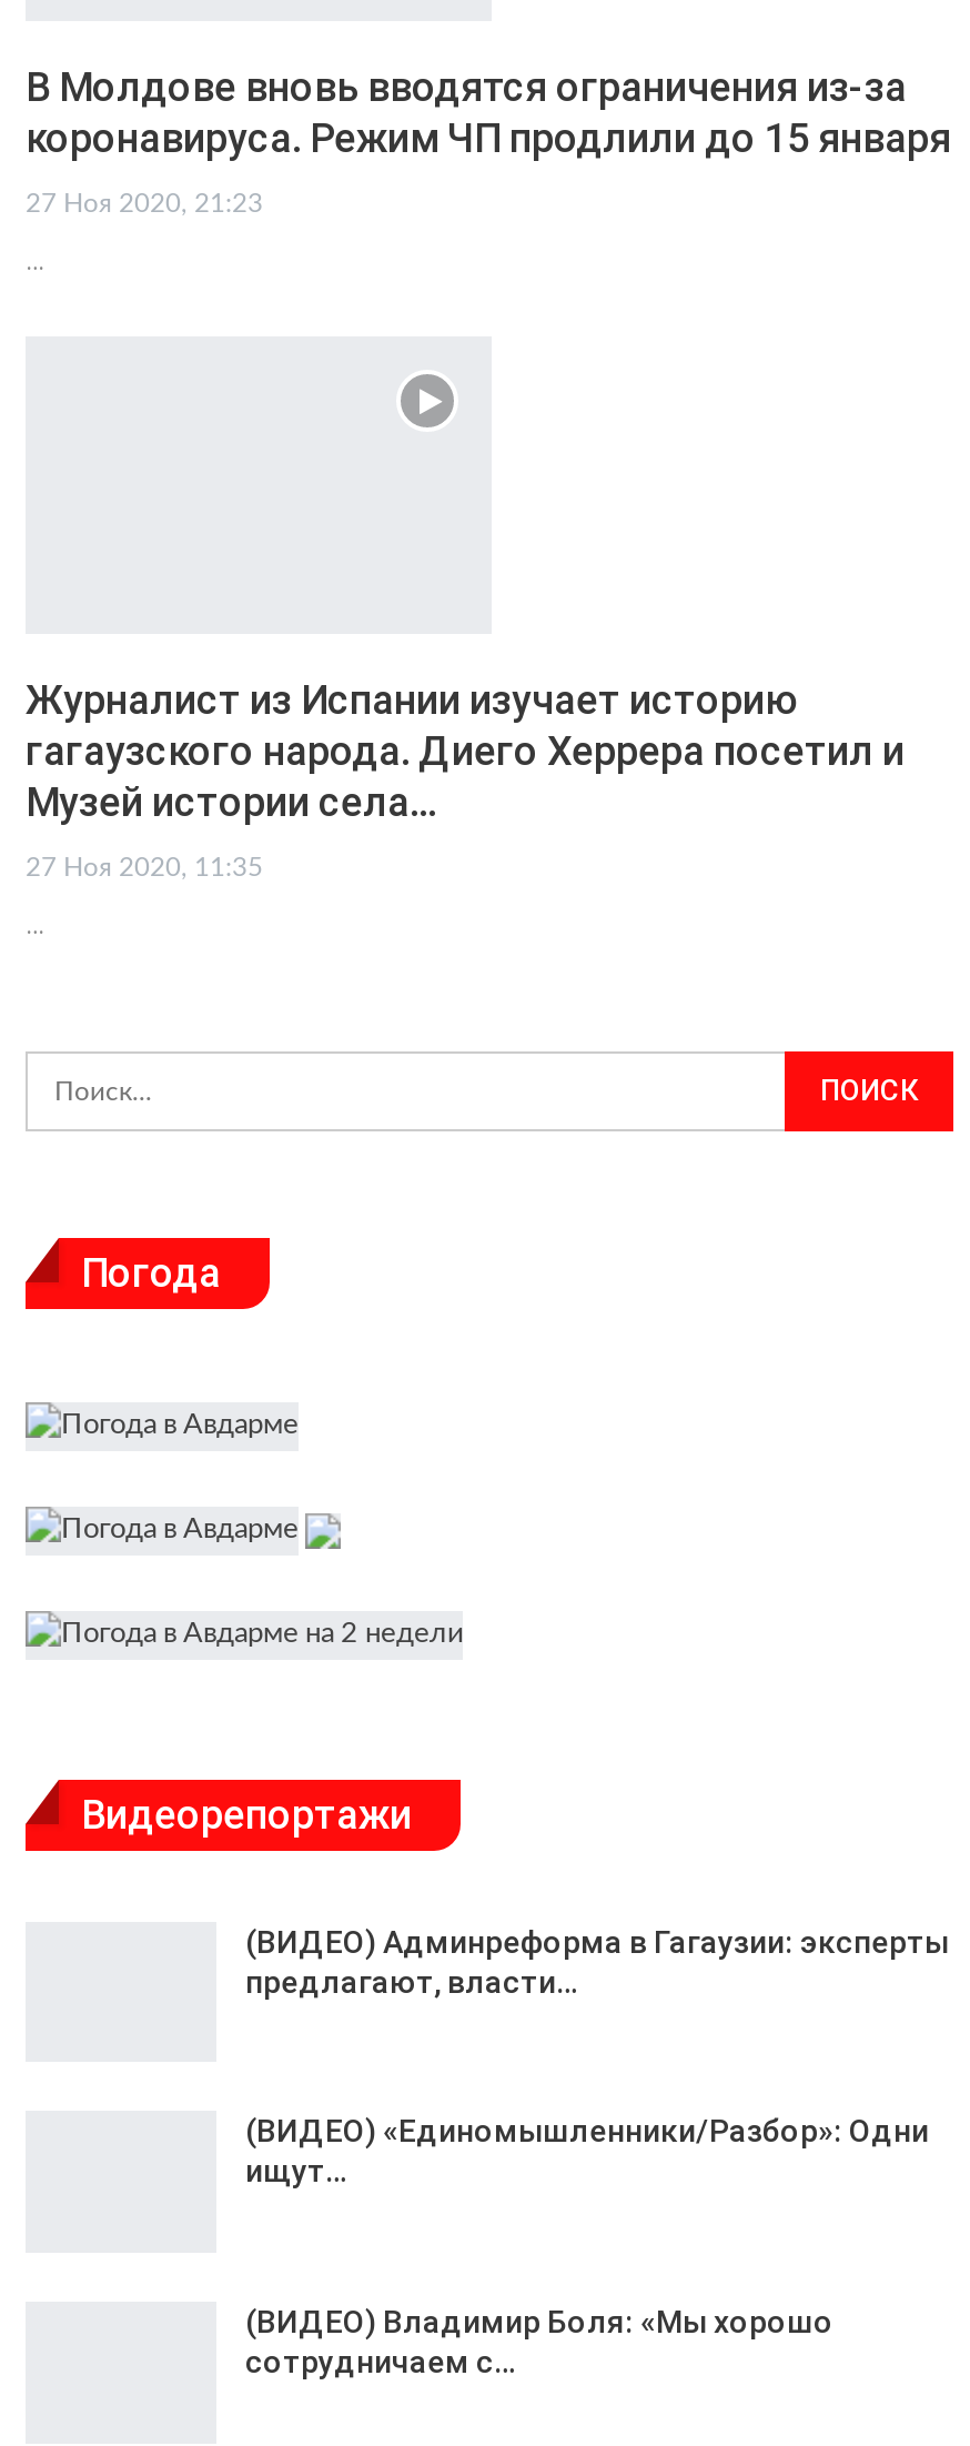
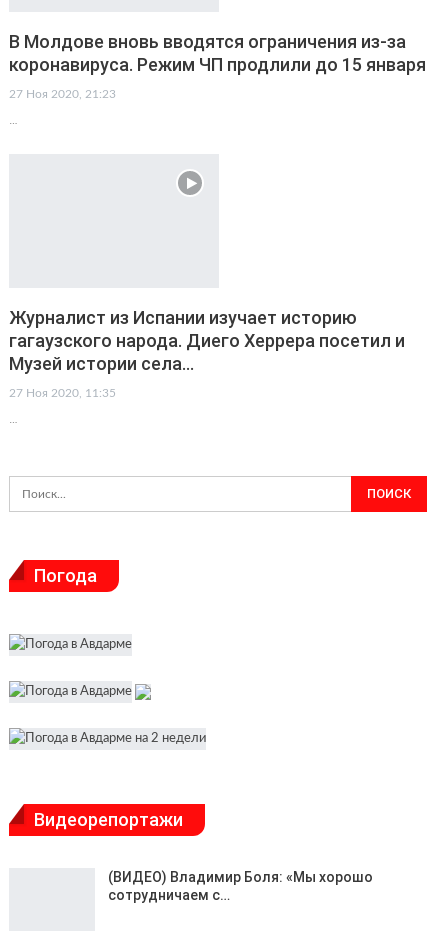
- (ВИДЕО) Админреформа в Гагаузии: эксперты
- предлагают, власти…

- (ВИДЕО) «Единомышленники/Разбор»: Одни
- ищут…
